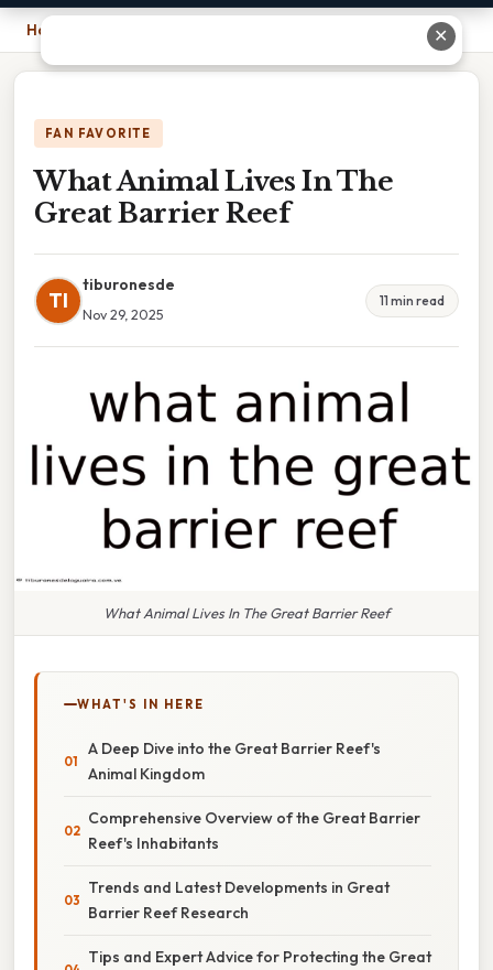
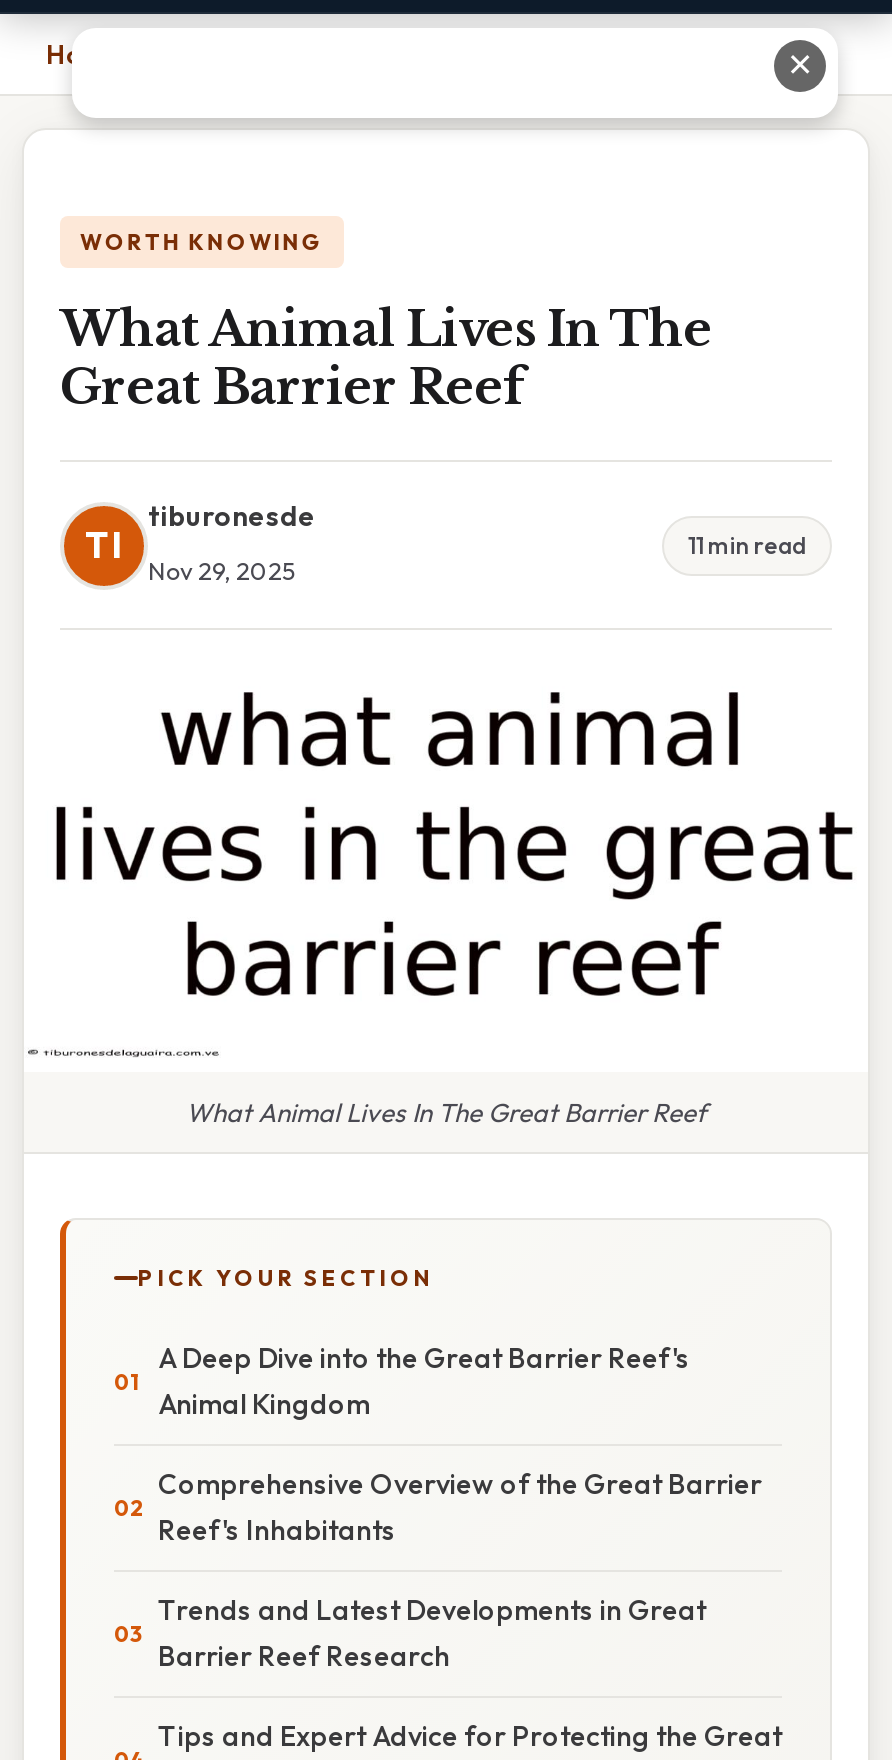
- FAN FAVORITE
+ WORTH KNOWING

- WHAT'S IN HERE
+ PICK YOUR SECTION
